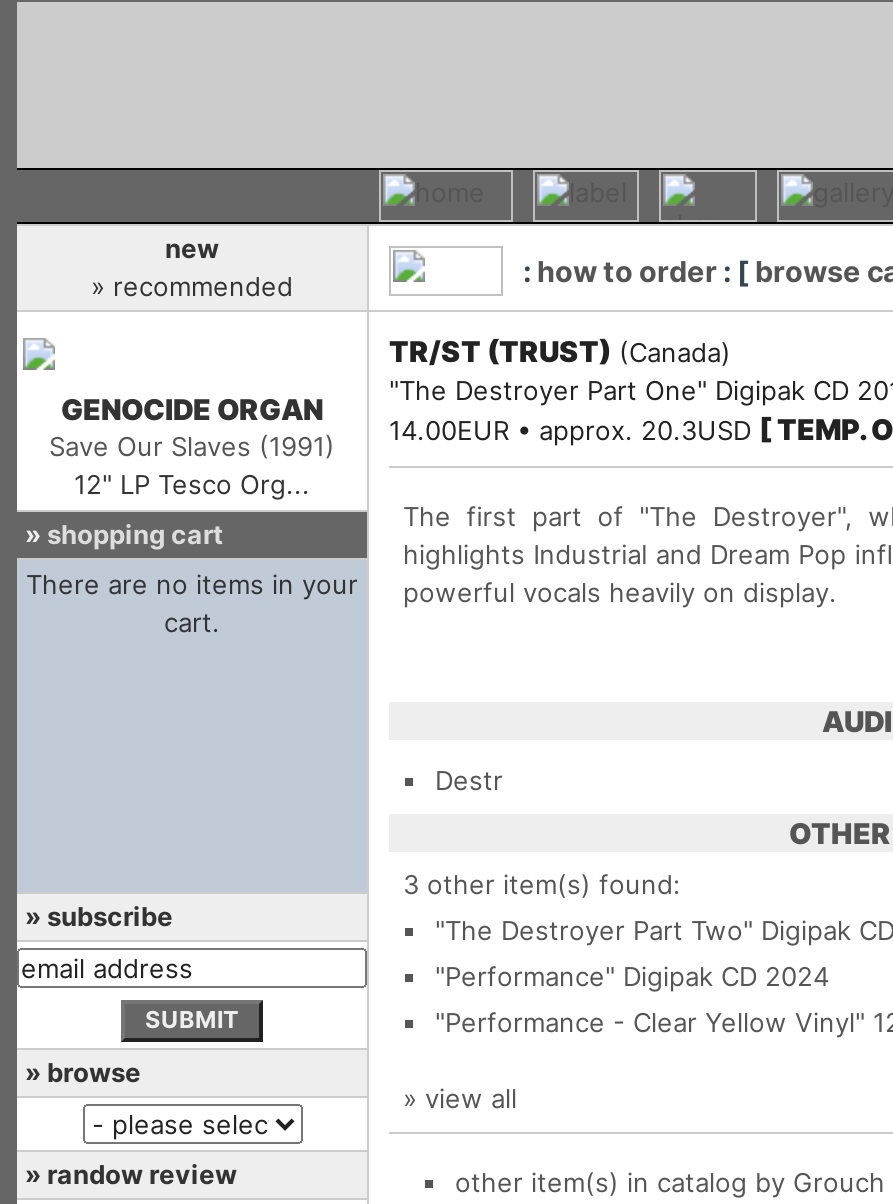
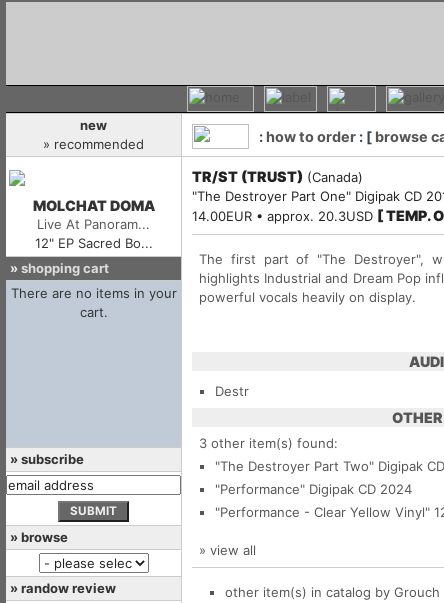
- GENOCIDE ORGAN
- Save Our Slaves (1991)
- 12" LP Tesco Org...
+ MOLCHAT DOMA
+ Live At Panoram...
+ 12" EP Sacred Bo...
